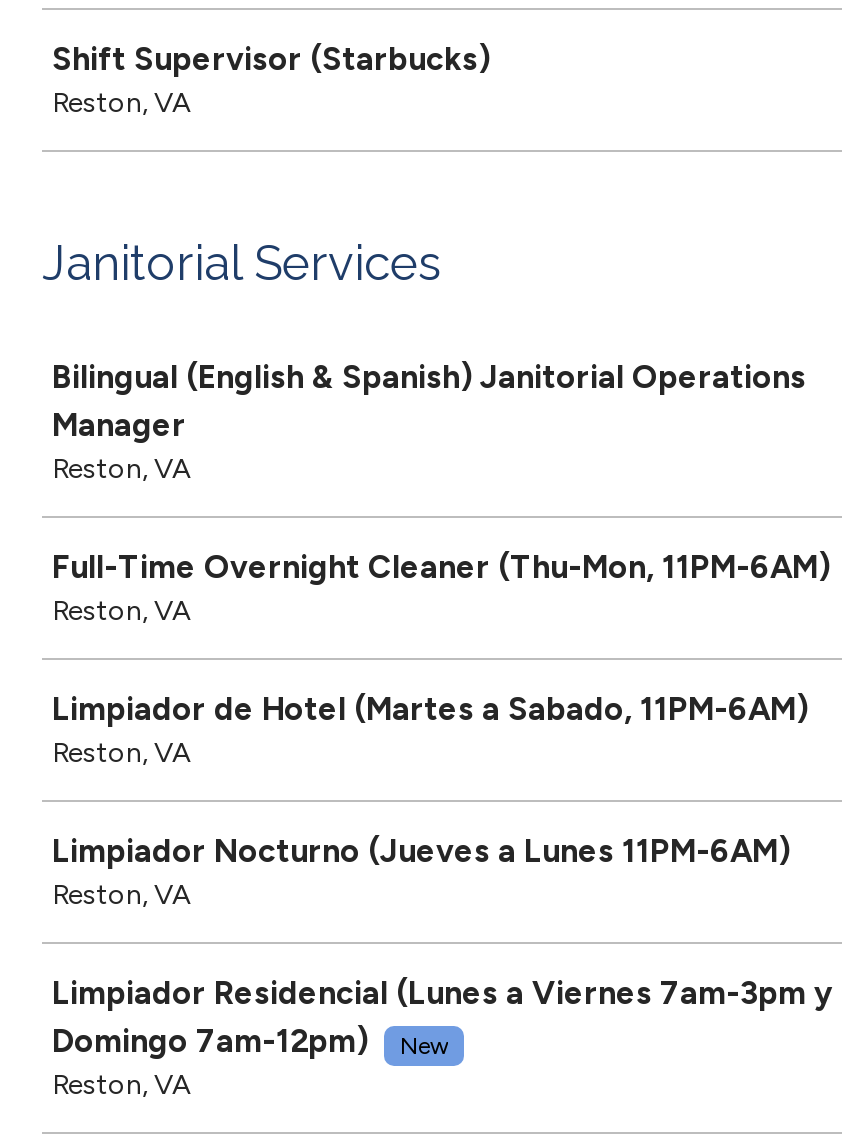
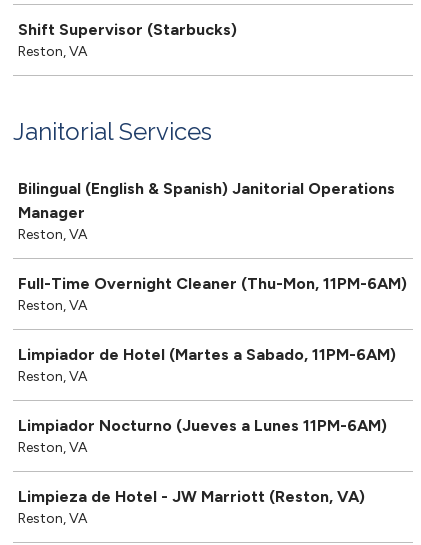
- Limpiador Residencial (Lunes a Viernes 7am-3pm y
- Domingo 7am-12pm)
- New
+ Limpieza de Hotel - JW Marriott (Reston, VA)
